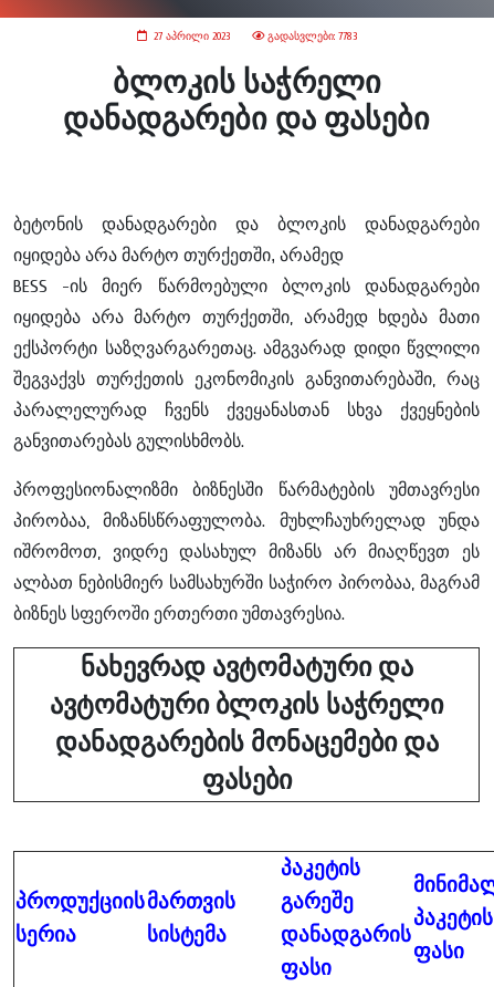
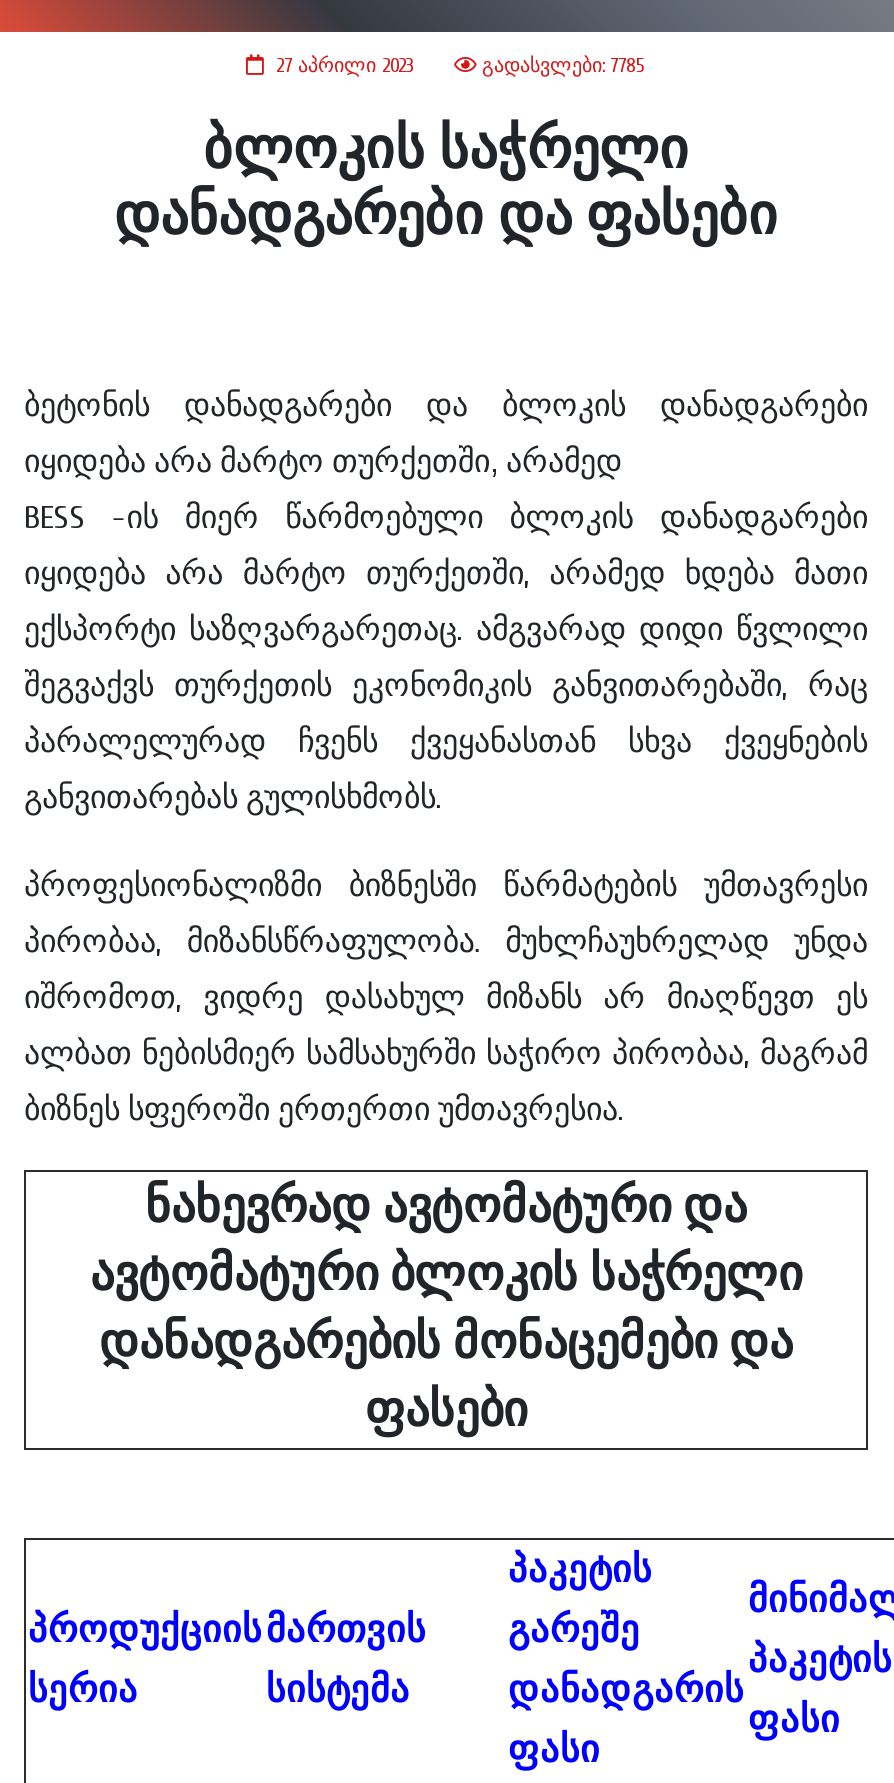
- ᲒᲐᲓᲐᲡᲕᲚᲔᲑᲘ: 7783
+ ᲒᲐᲓᲐᲡᲕᲚᲔᲑᲘ: 7785
